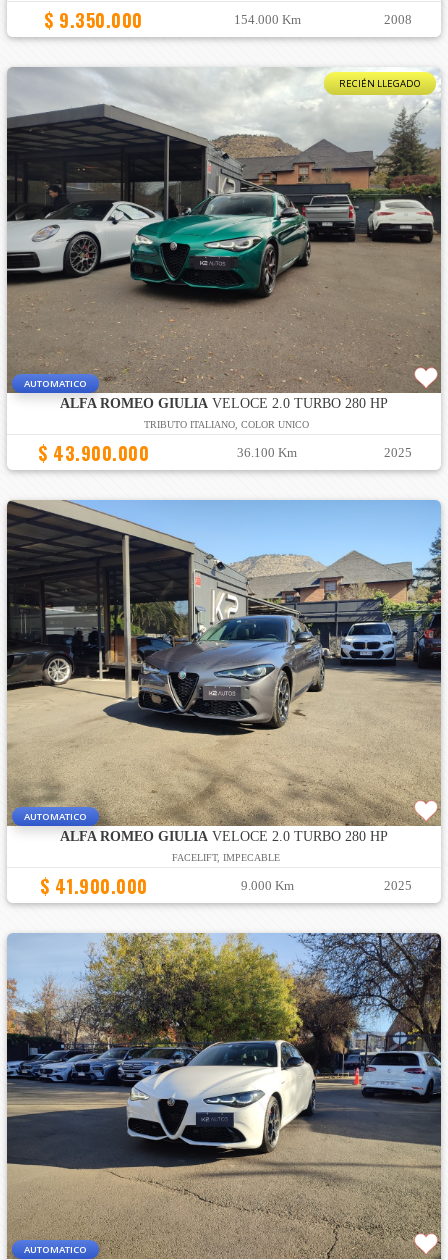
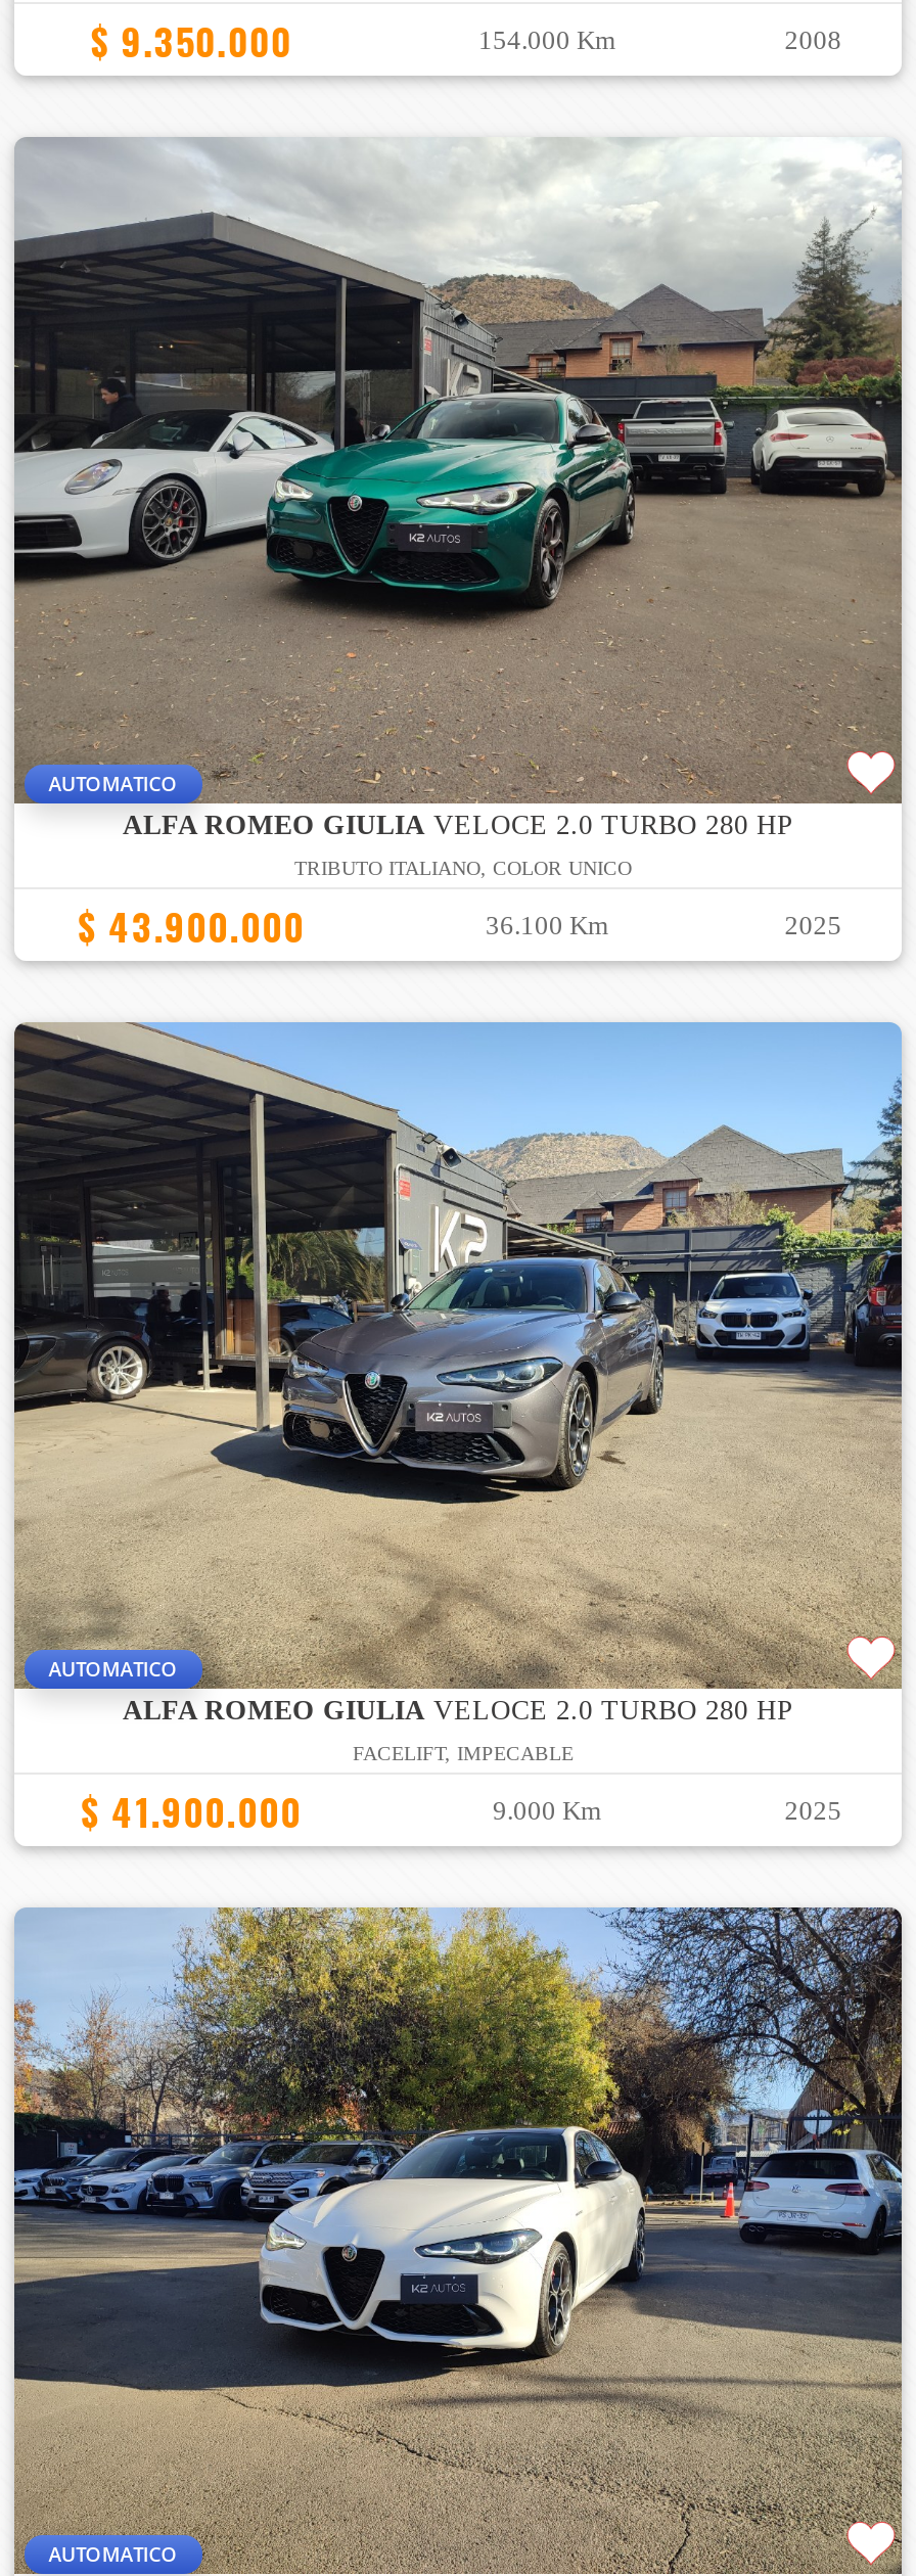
- RECIÉN LLEGADO
